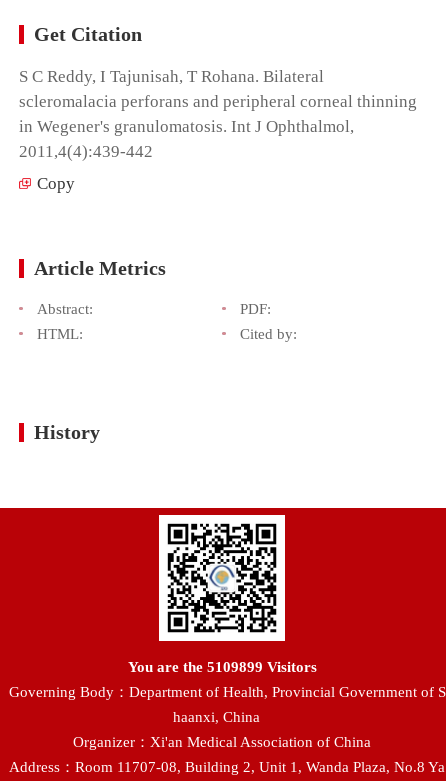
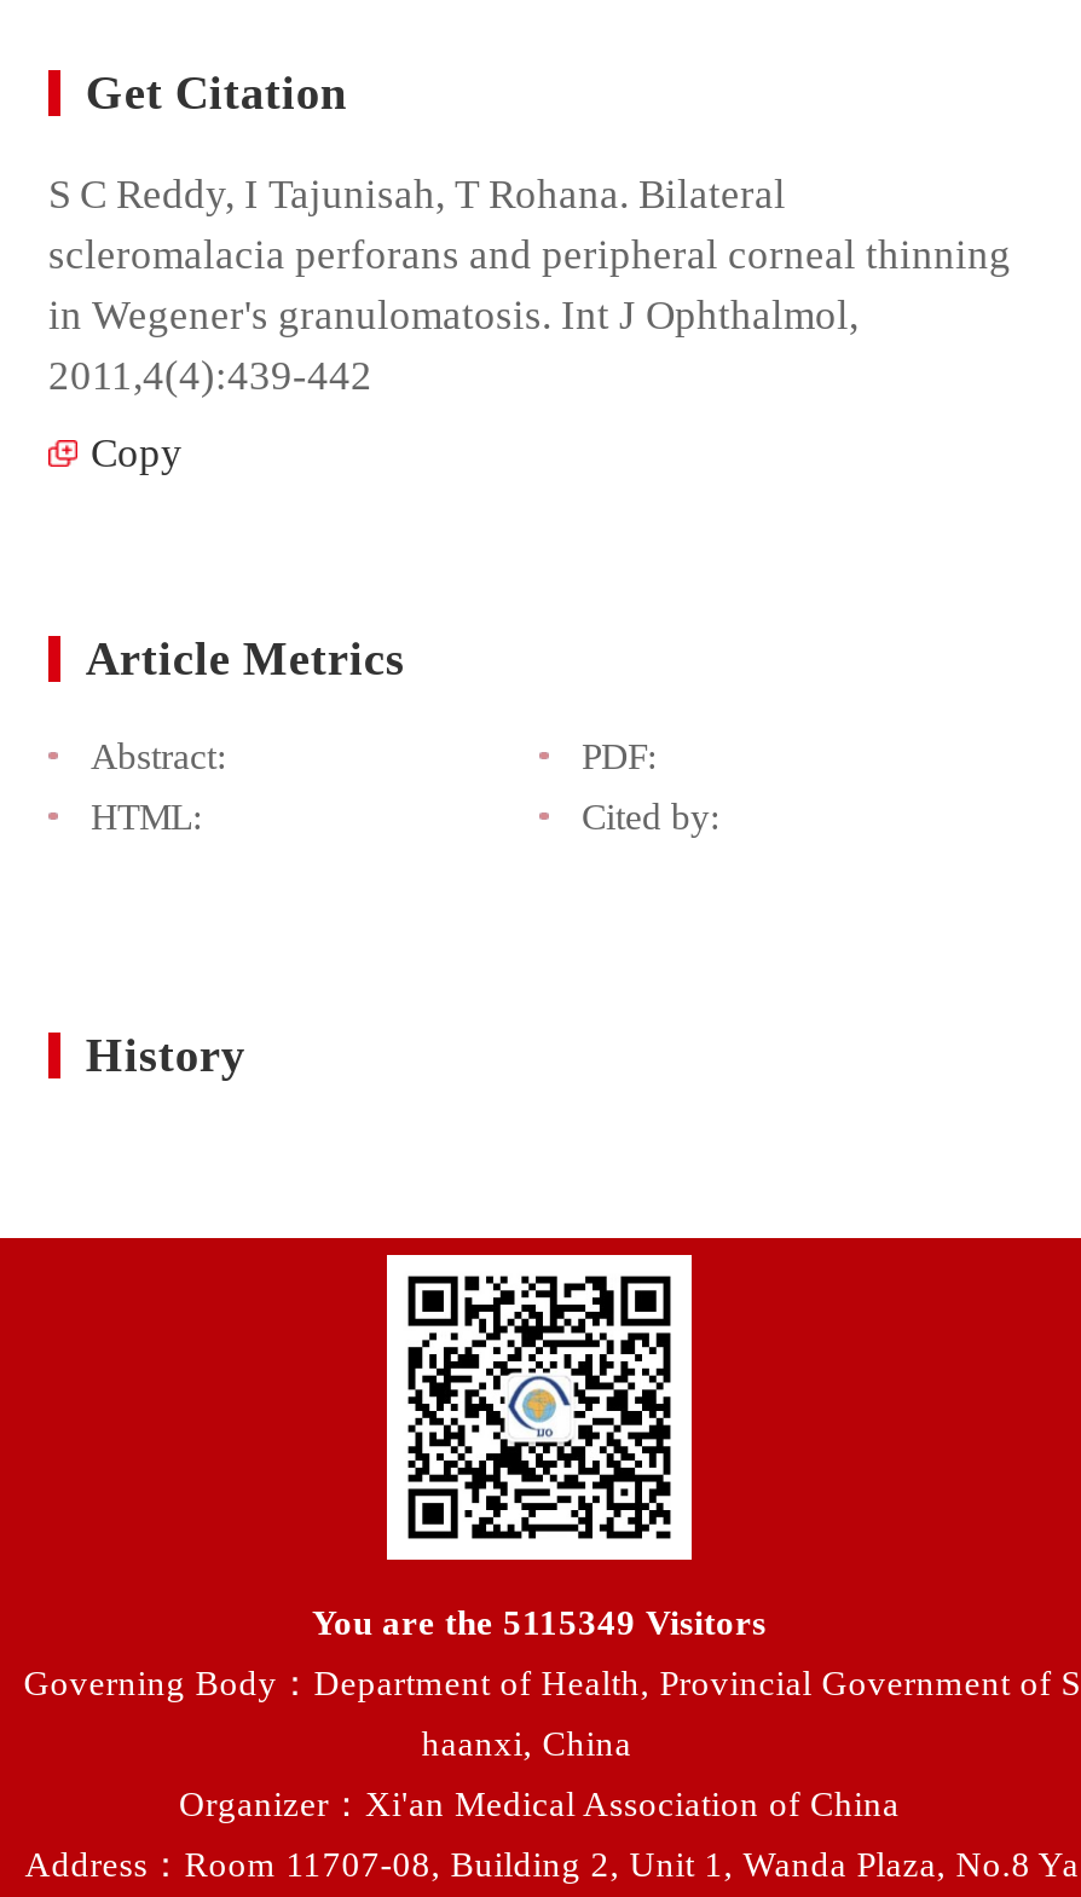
- You are the 5109899 Visitors
+ You are the 5115349 Visitors
